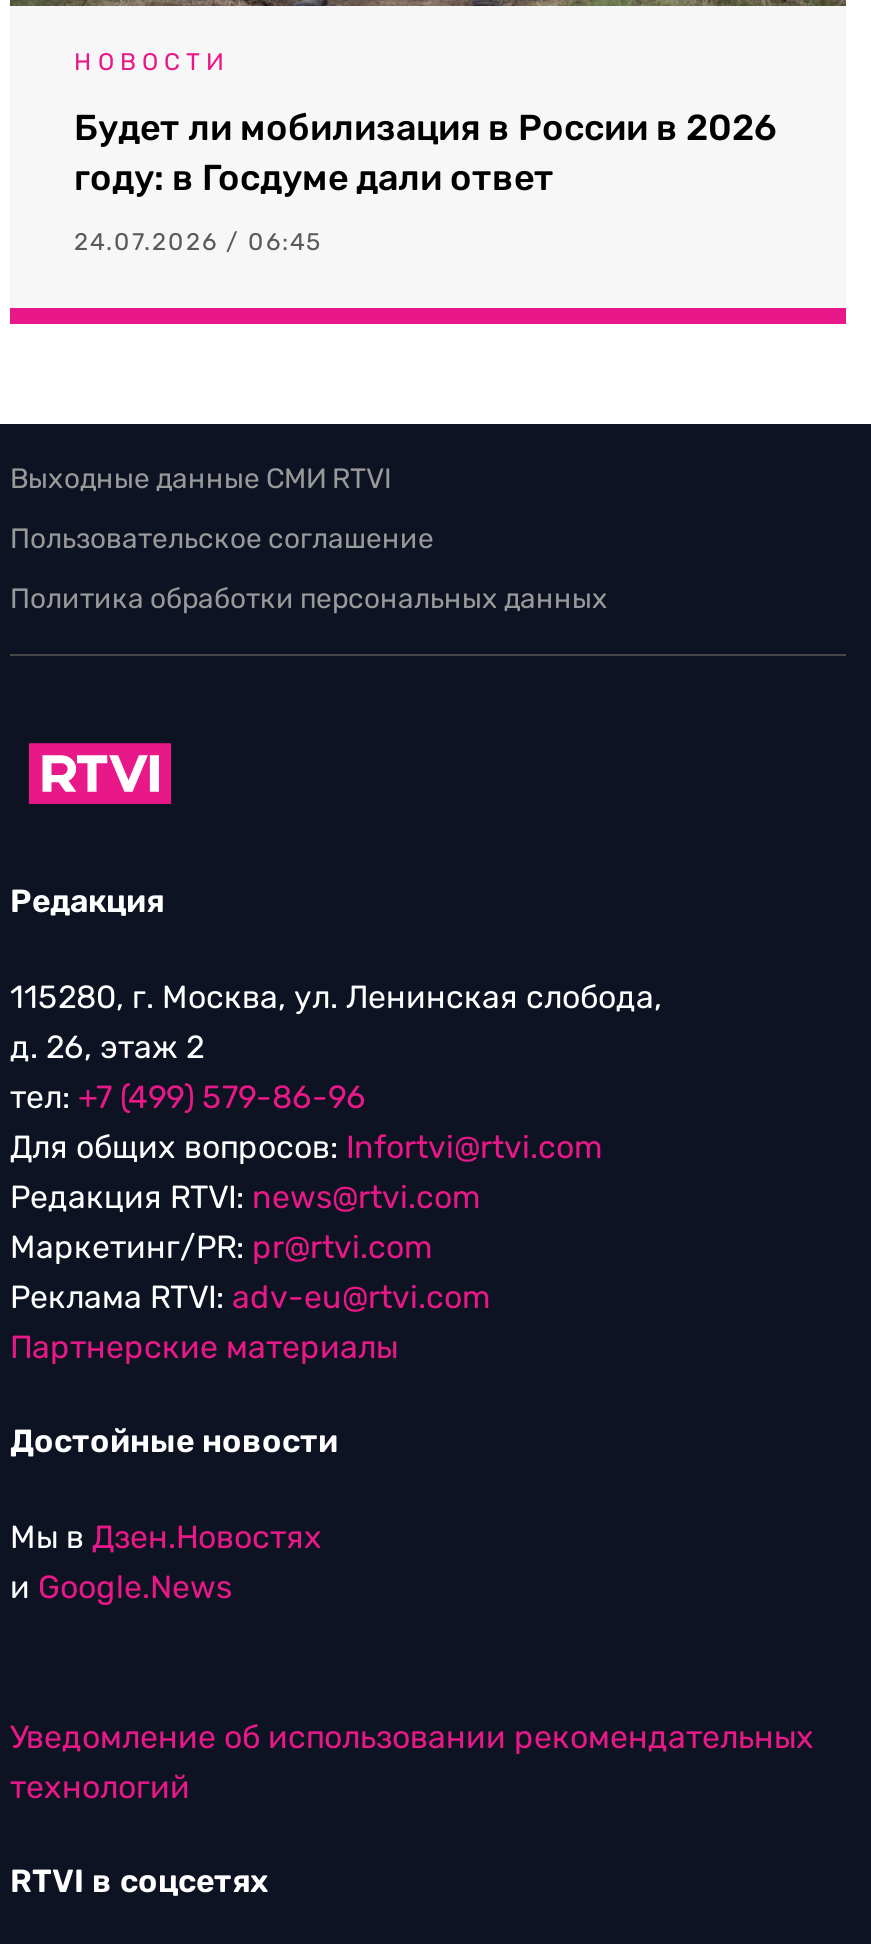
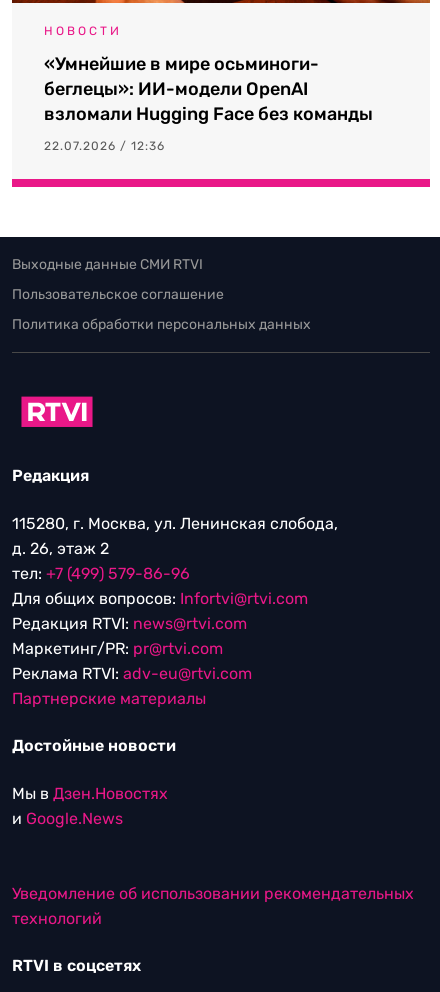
- Будет ли мобилизация в России в 2026
- году: в Госдуме дали ответ
+ «Умнейшие в мире осьминоги-
+ беглецы»: ИИ-модели OpenAI
+ взломали Hugging Face без команды

- 24.07.2026 / 06:45
+ 22.07.2026 / 12:36
